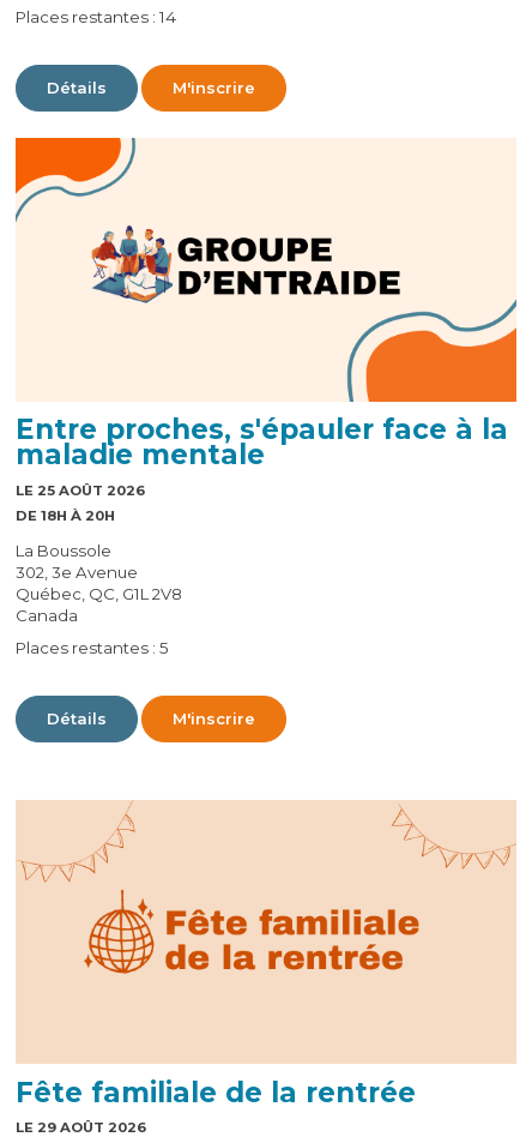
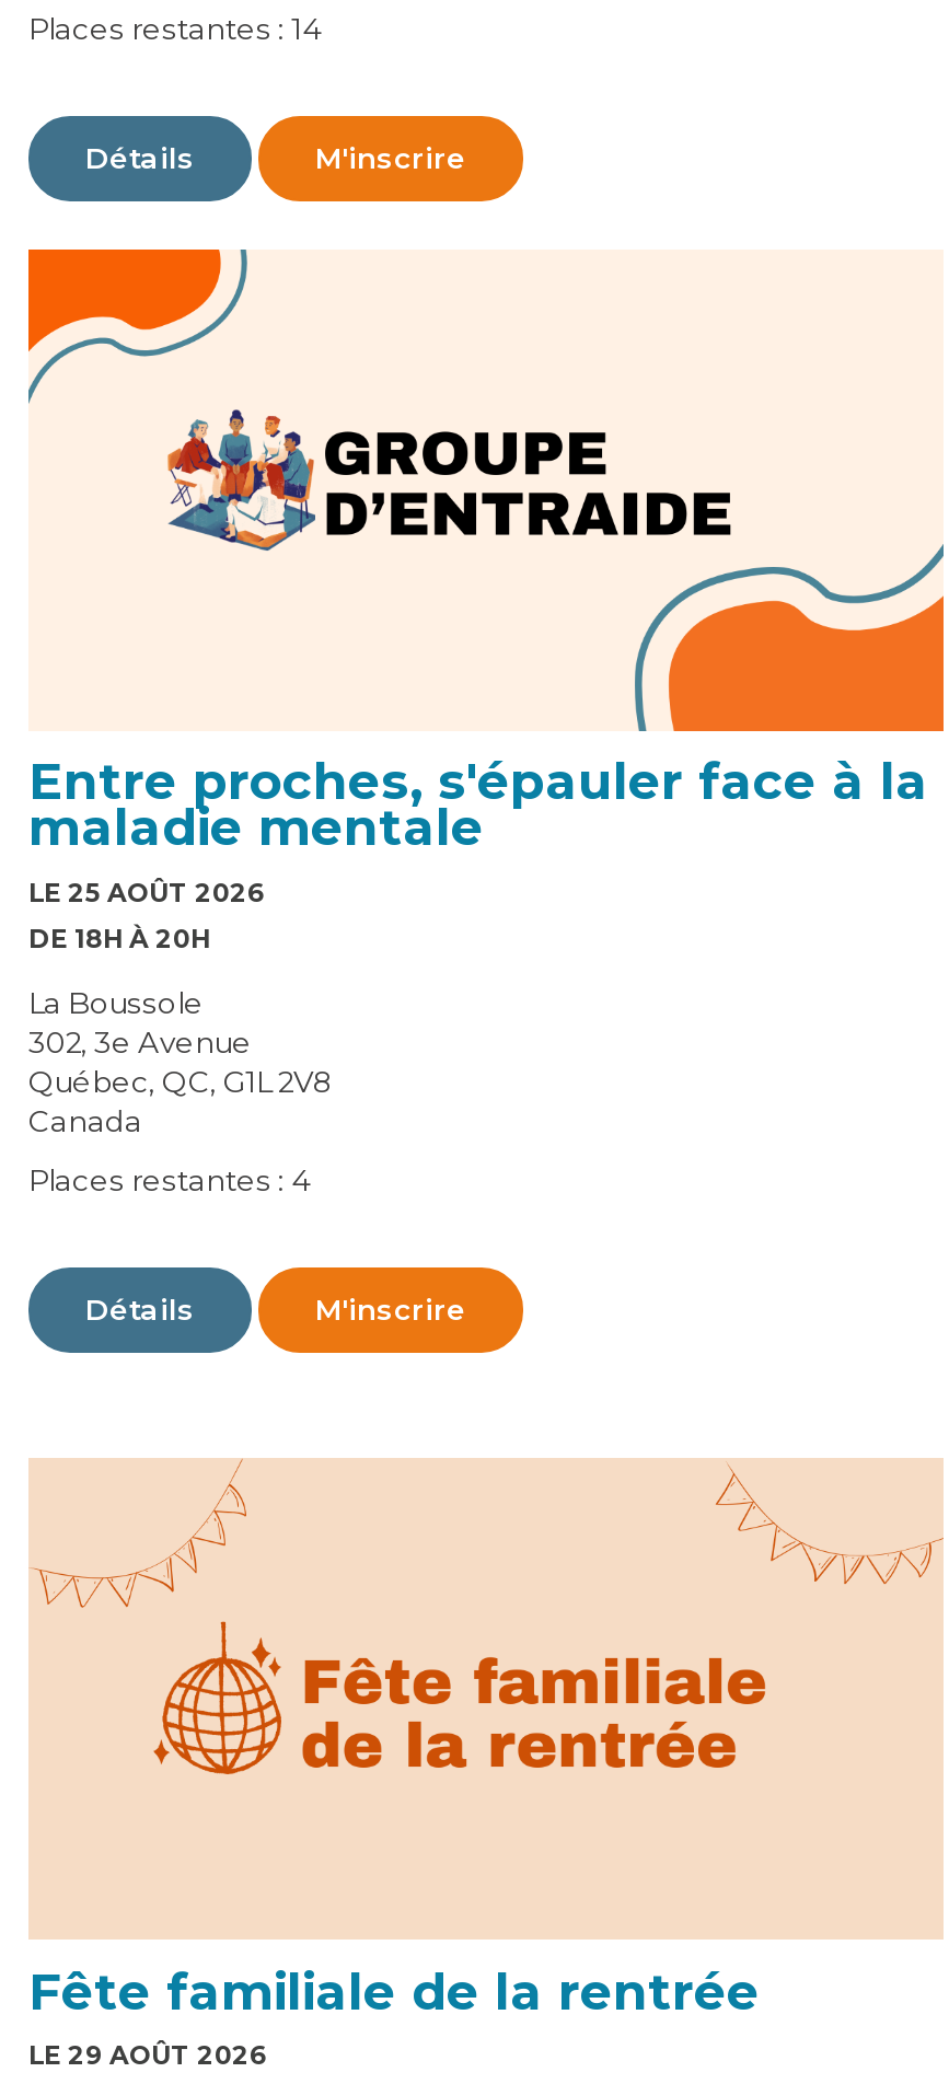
- Places restantes : 5
+ Places restantes : 4
